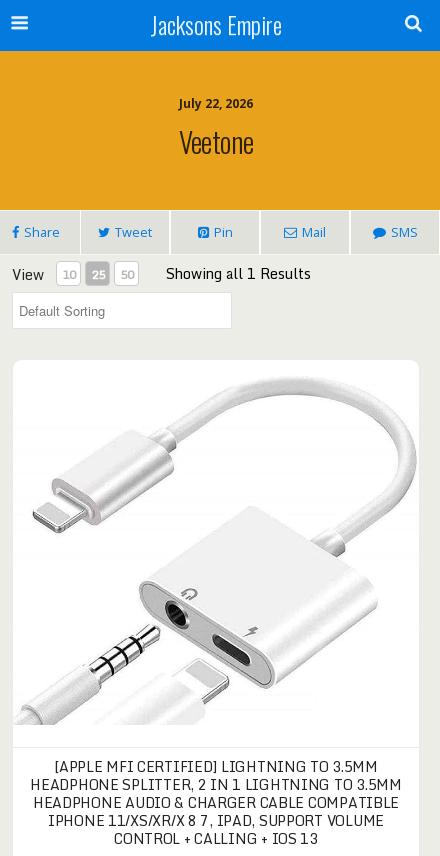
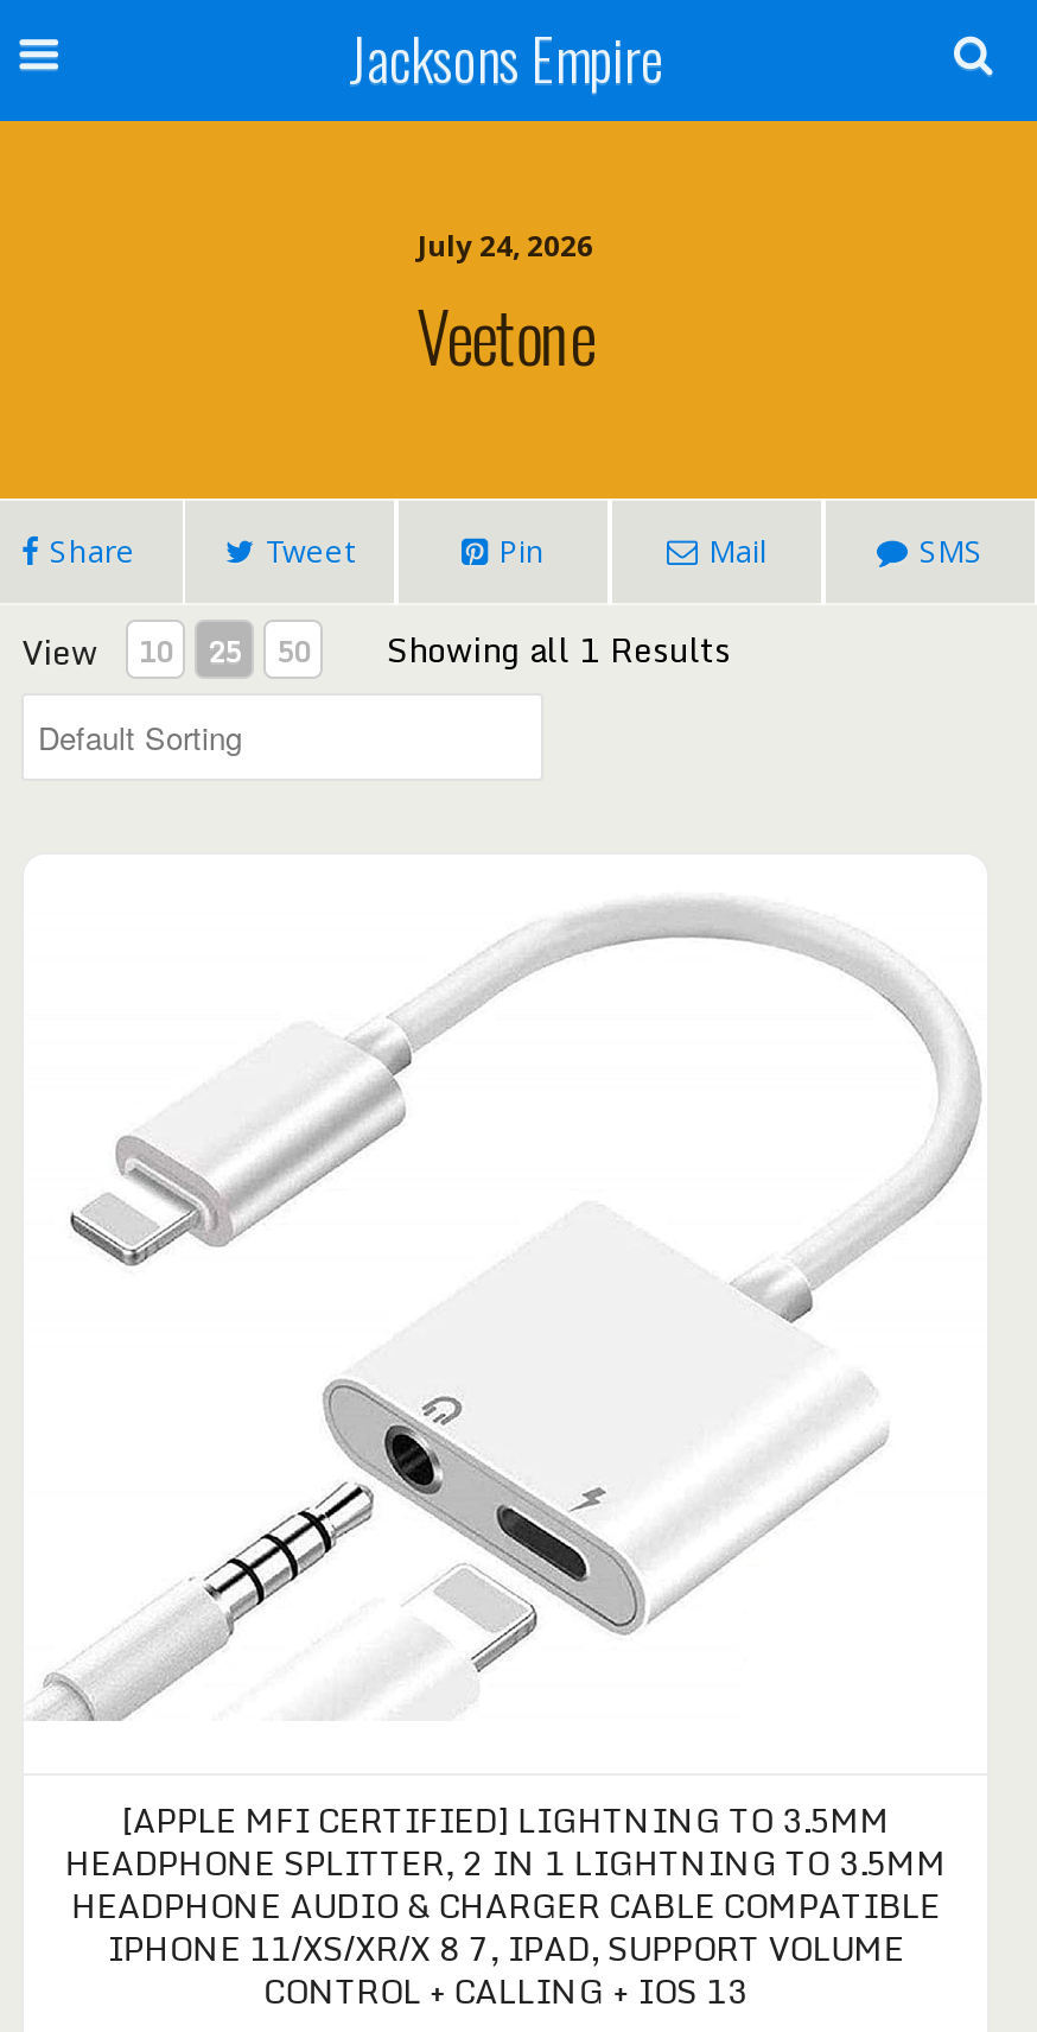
- July 22, 2026
+ July 24, 2026
